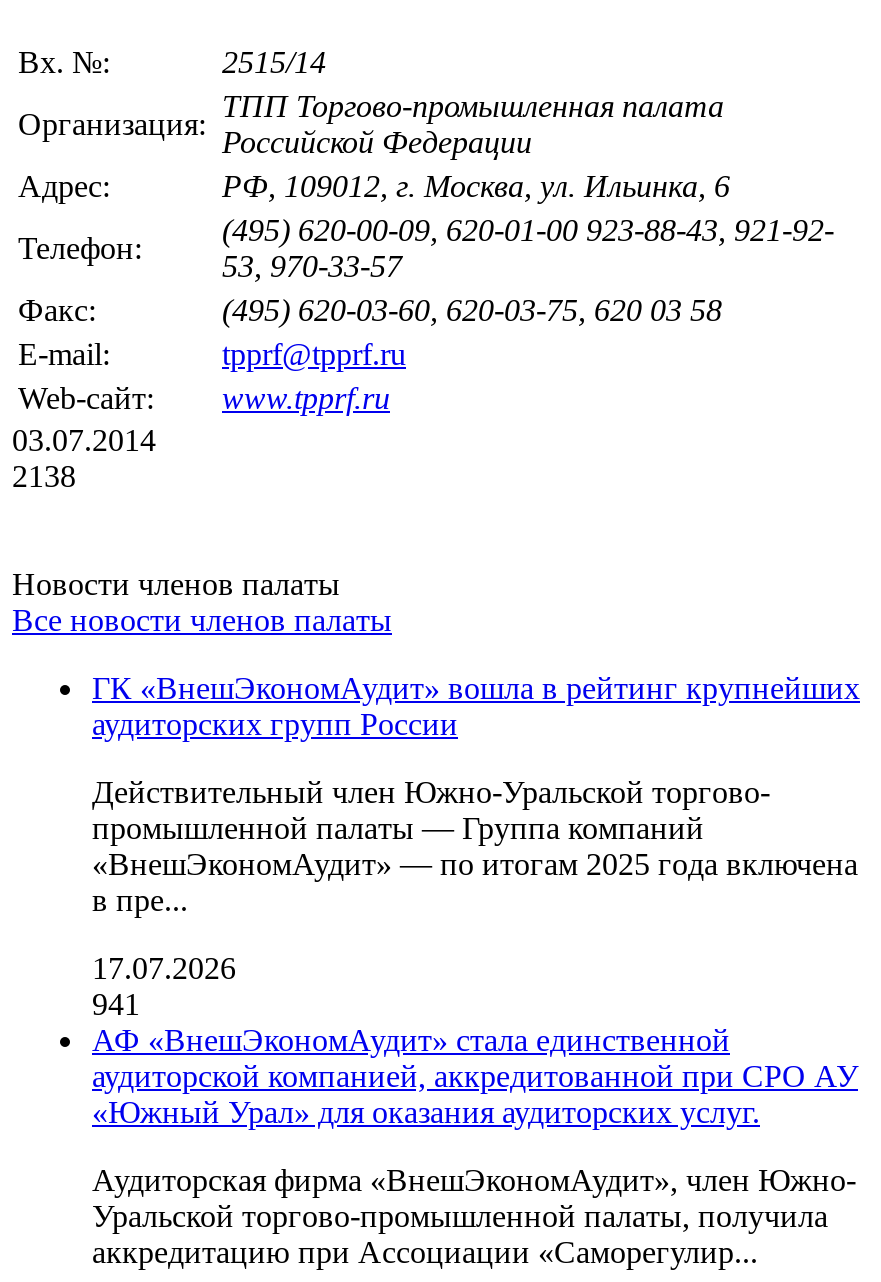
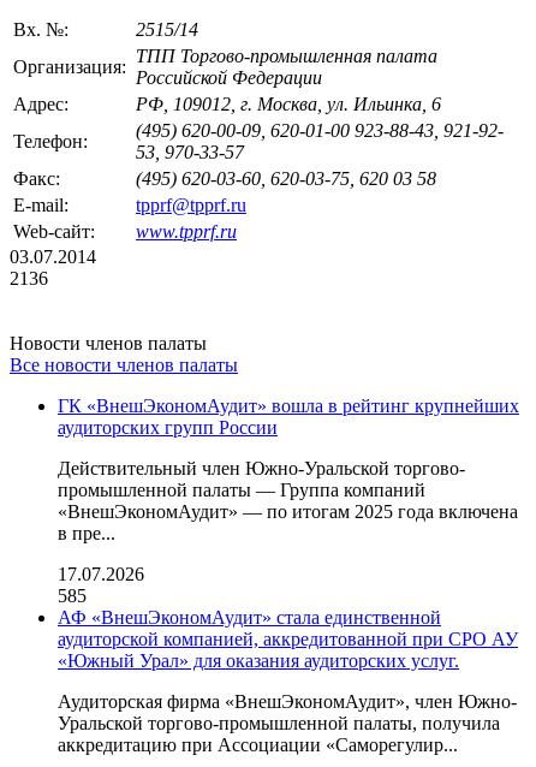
- 2138
+ 2136

- 941
+ 585
